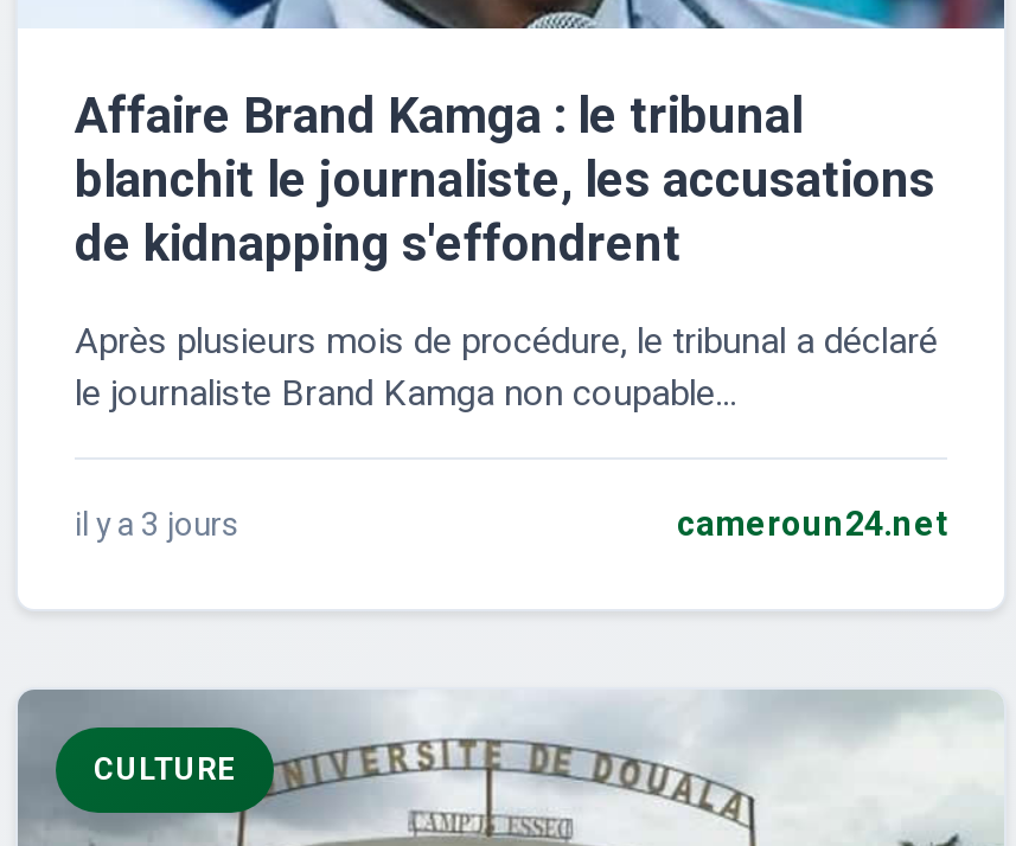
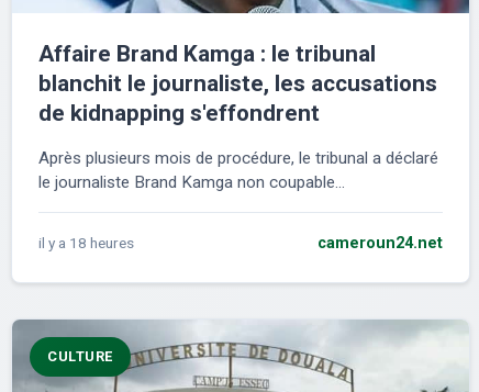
- il y a 3 jours
+ il y a 18 heures
